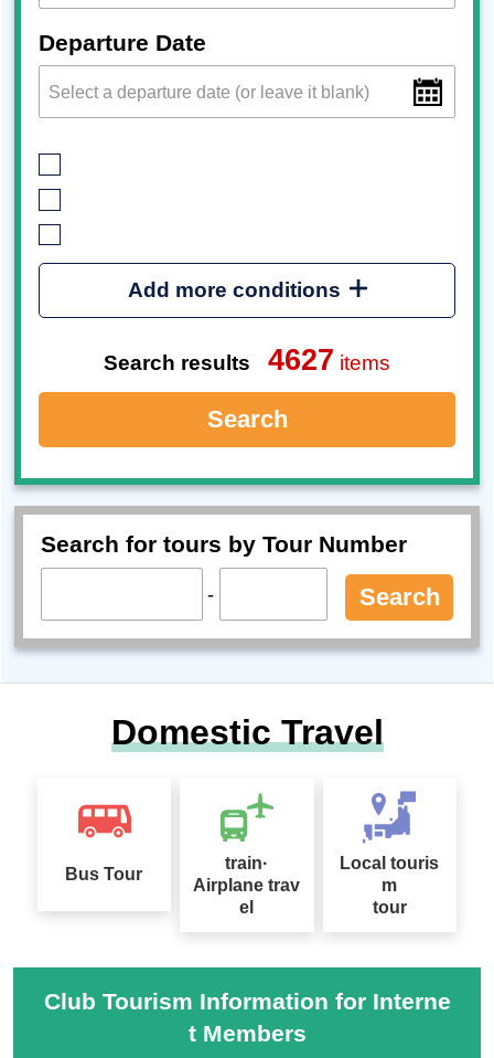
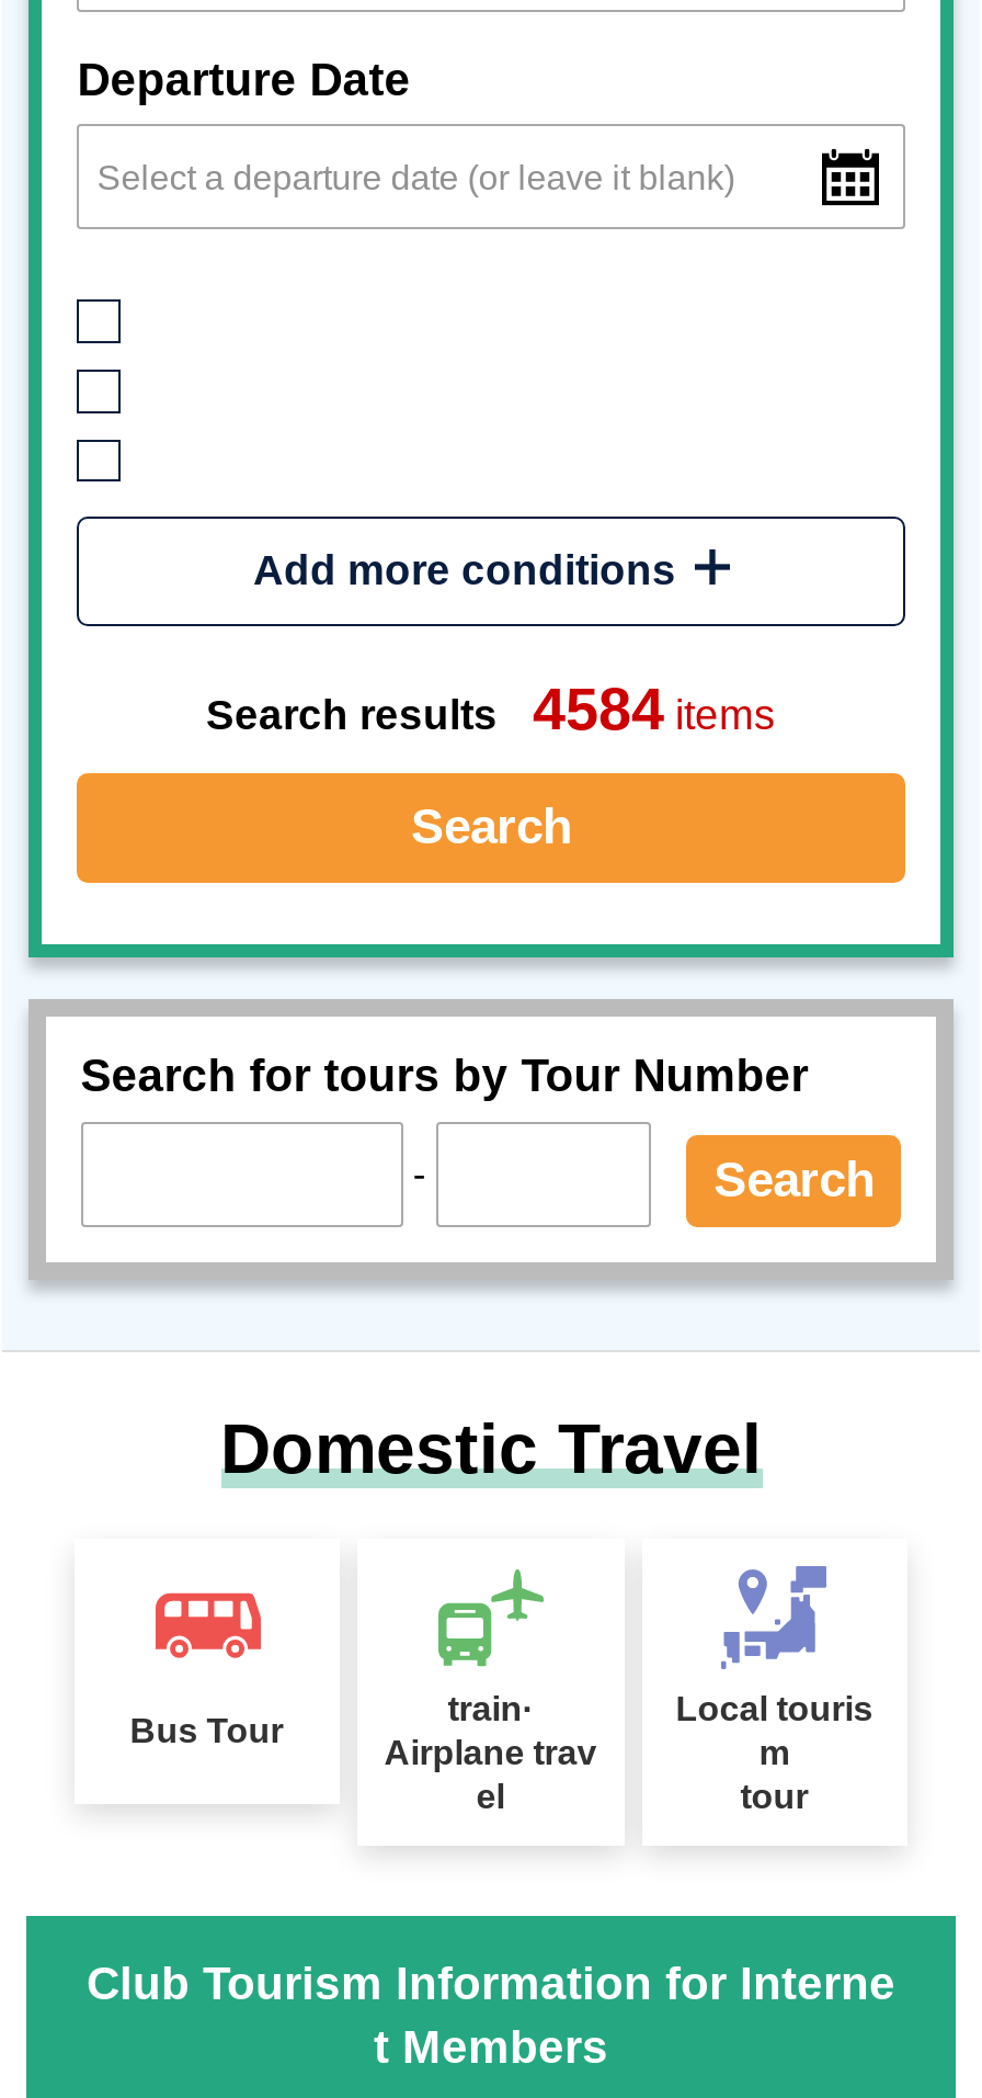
- Search results 4627 items
+ Search results 4584 items
